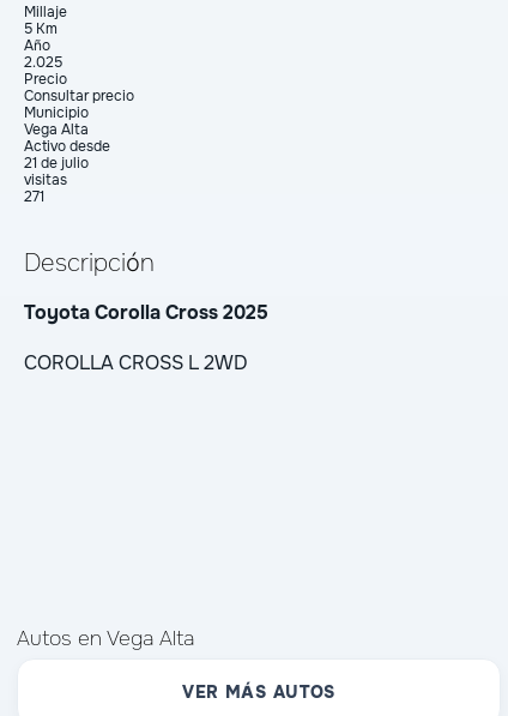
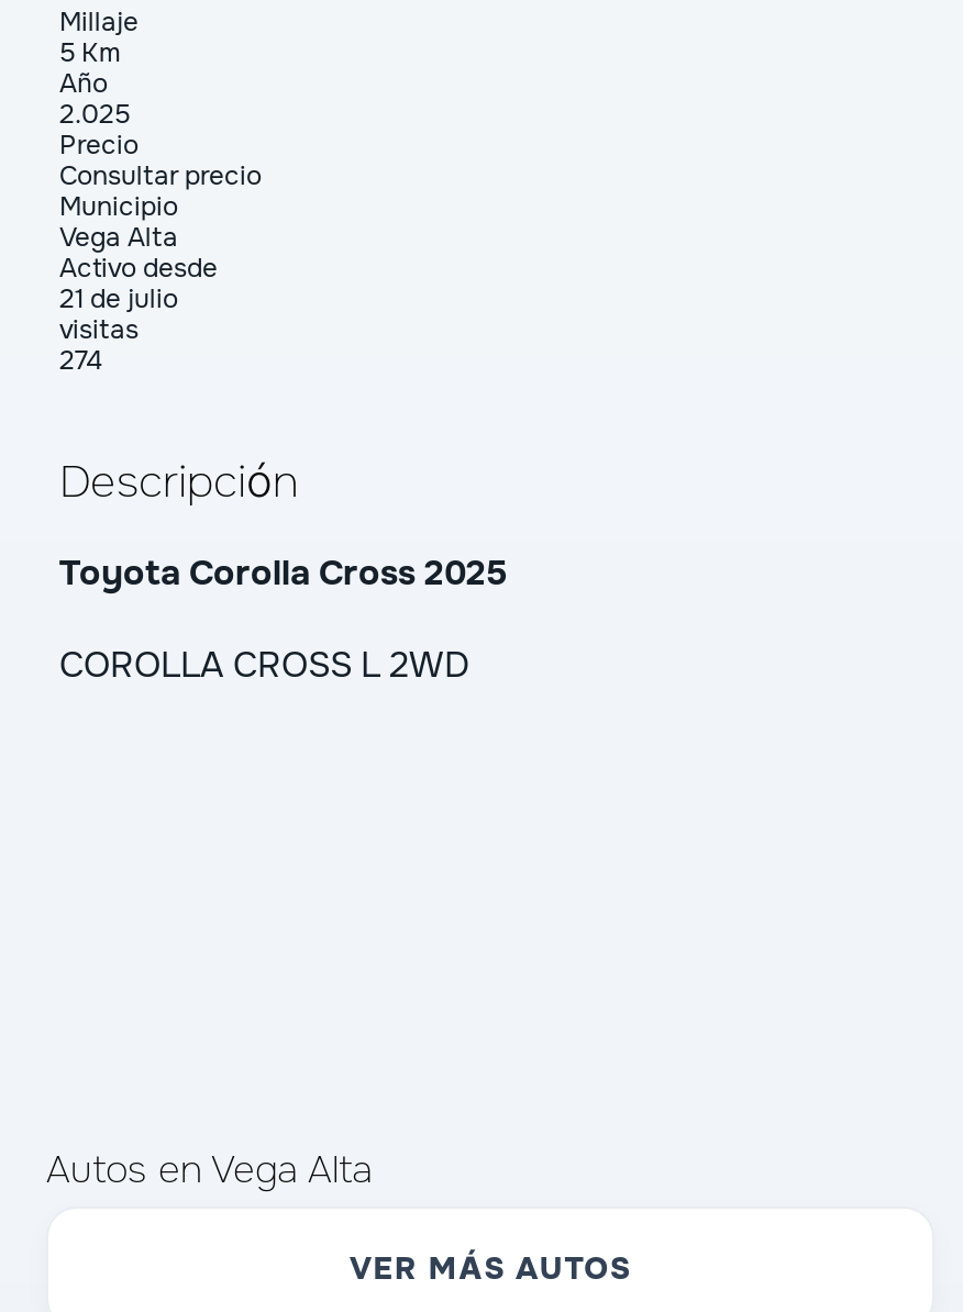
- 271
+ 274
